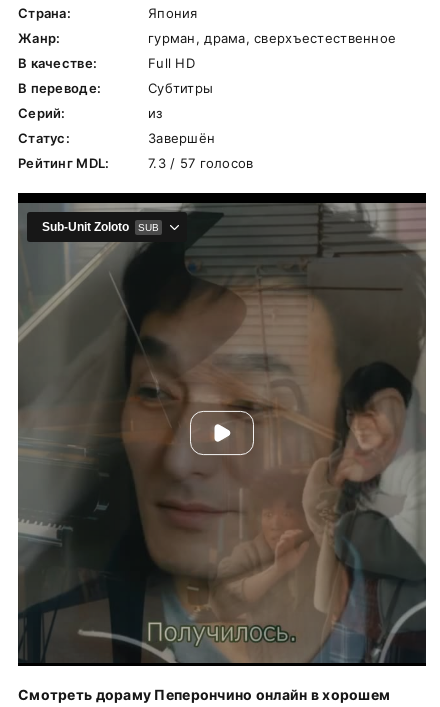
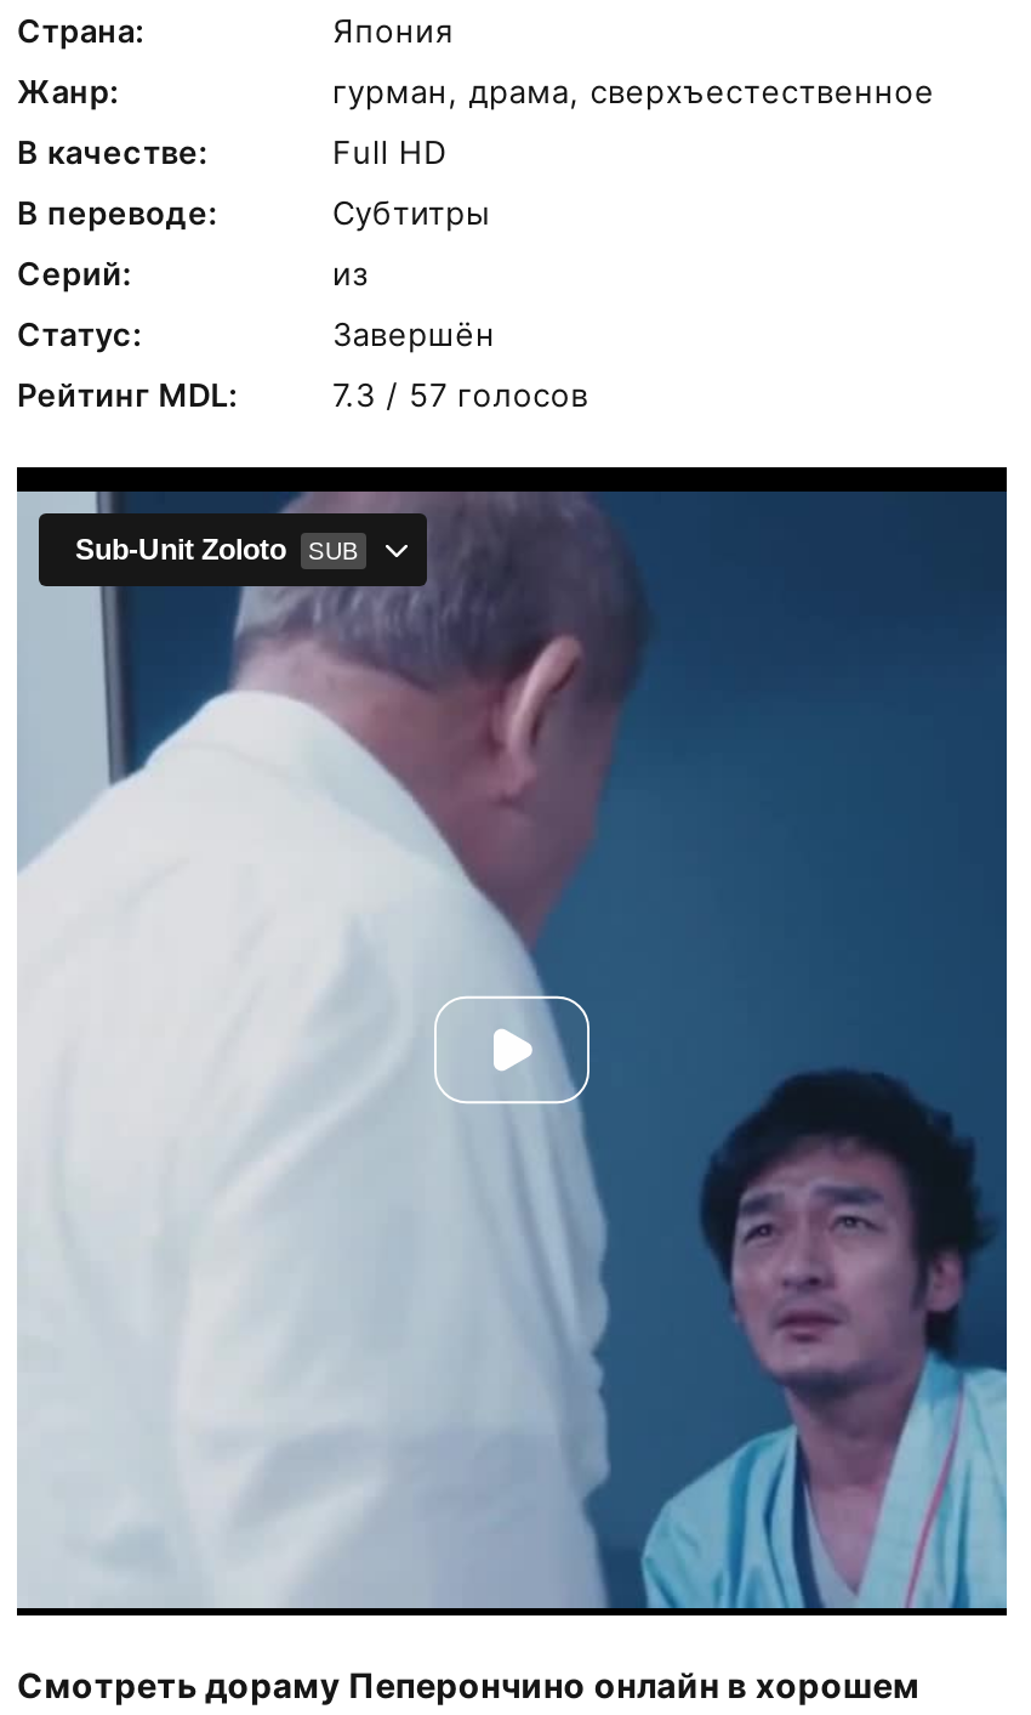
- [image]
+ [image]
